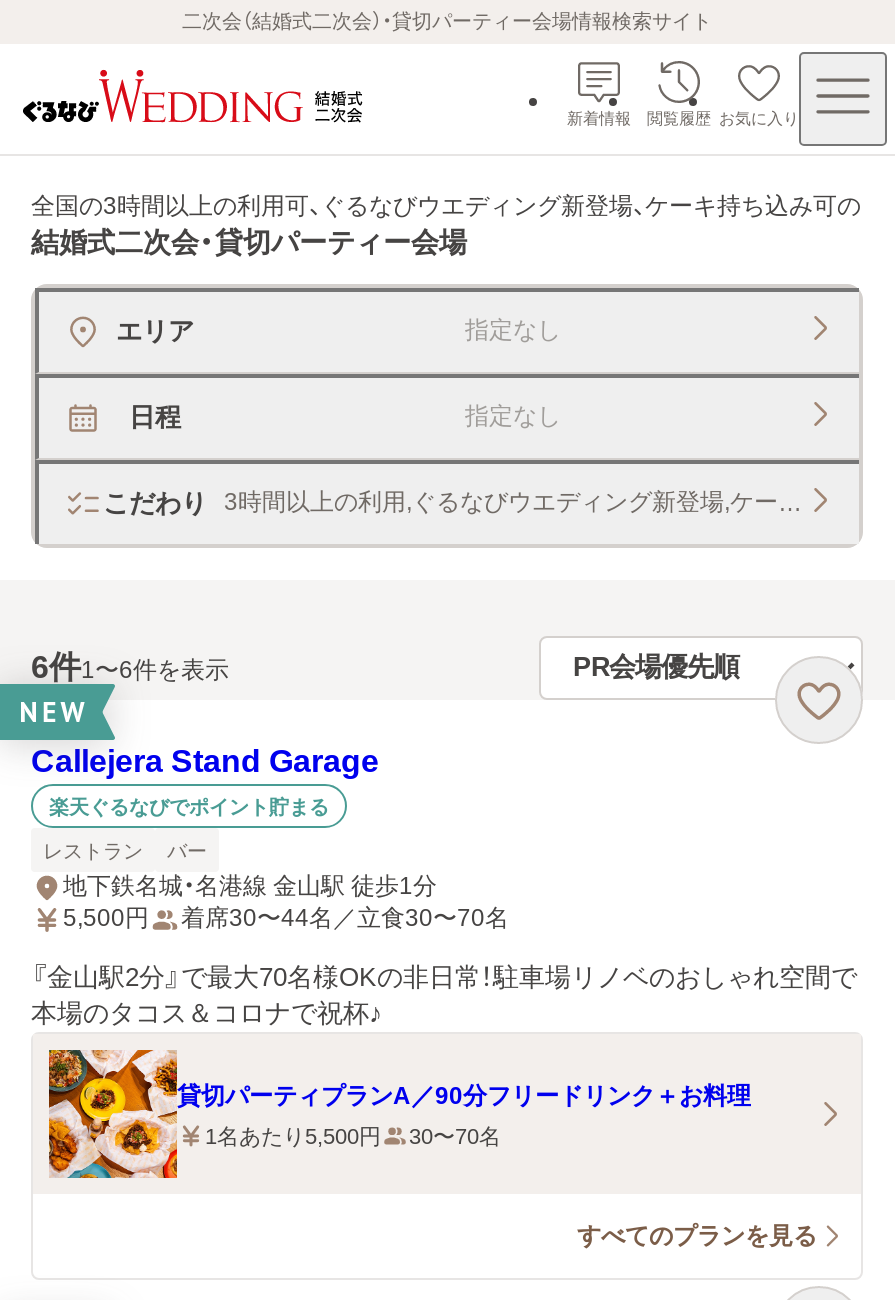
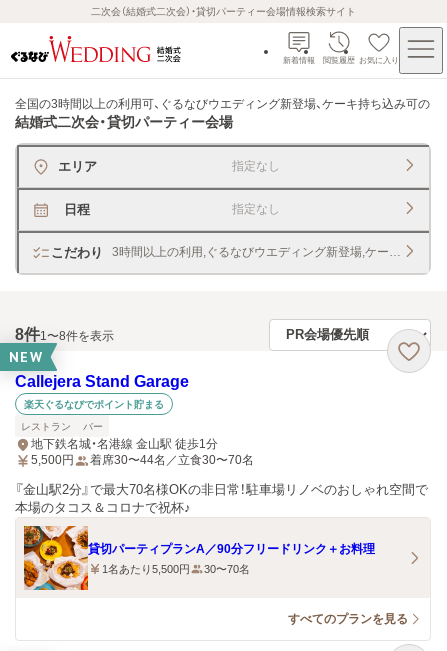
- 6件1〜6件を表示
+ 8件1〜8件を表示
